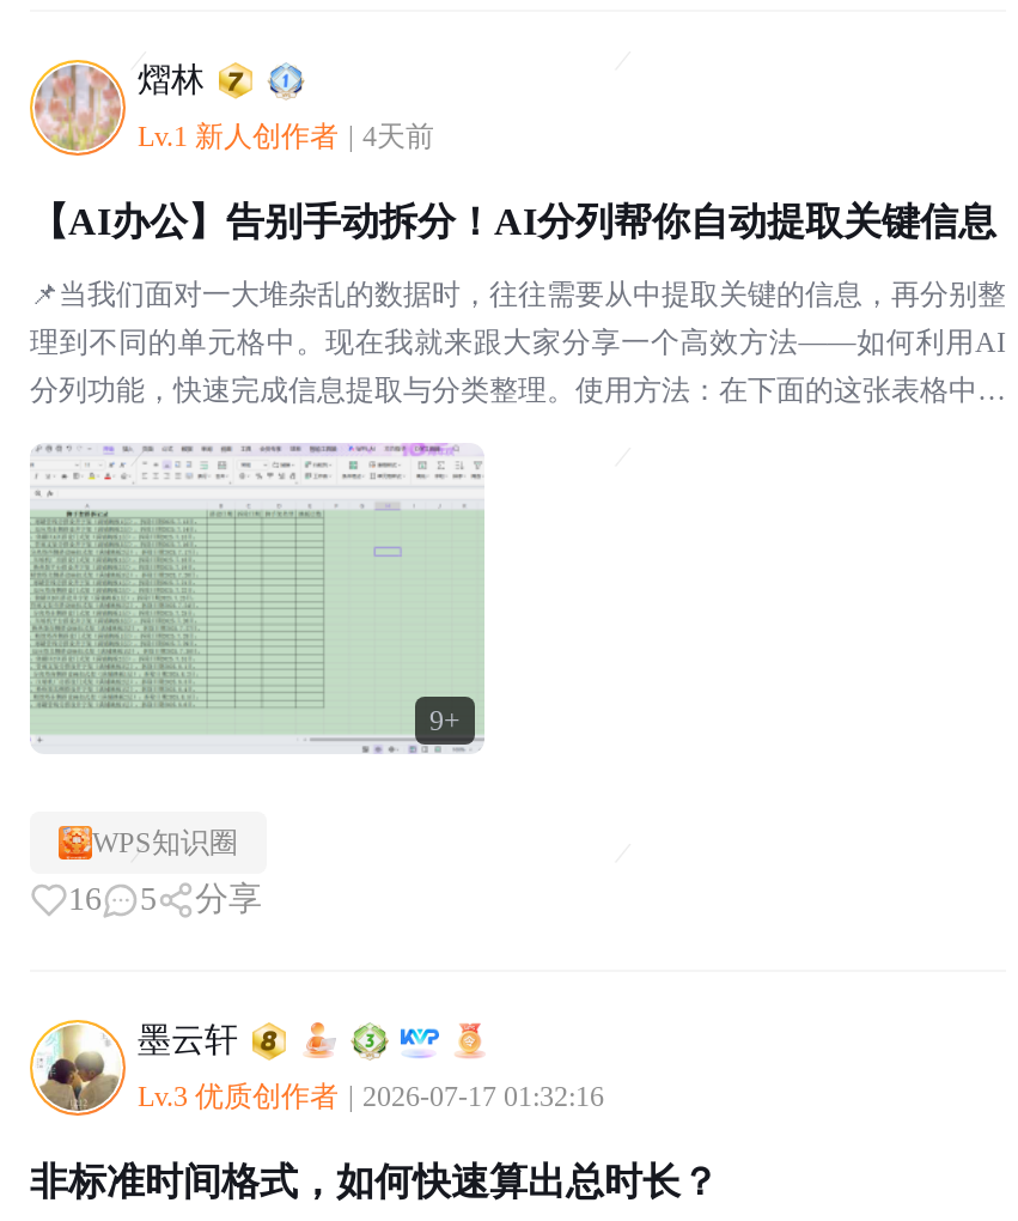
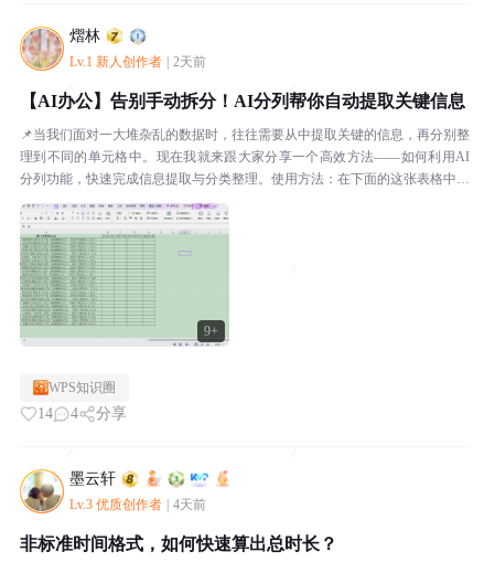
- Lv.1 新人创作者 4天前
+ Lv.1 新人创作者 2天前

- 16
+ 14

- 5
+ 4

- Lv.3 优质创作者 2026-07-17 01:32:16
+ Lv.3 优质创作者 4天前
